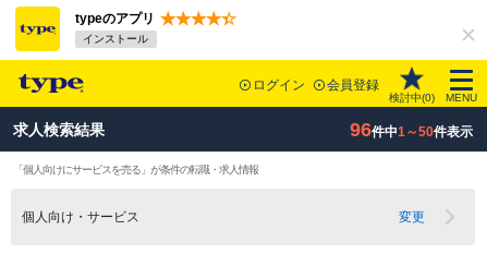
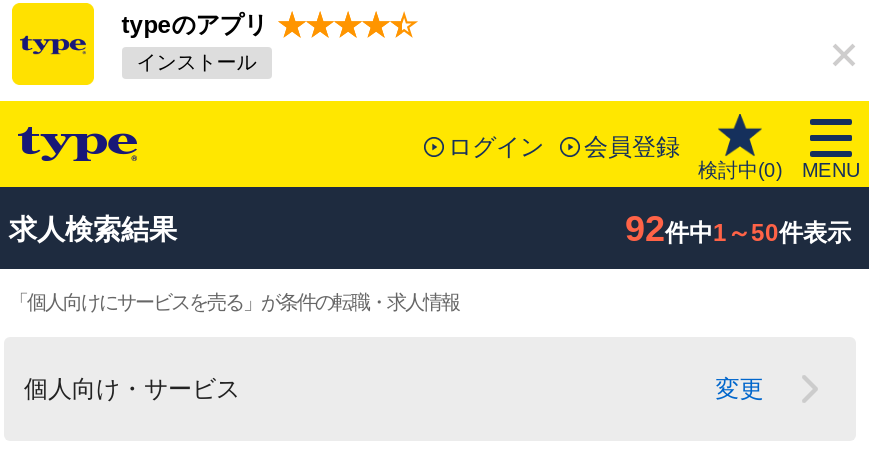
- 96件中1～50件表示
+ 92件中1～50件表示
